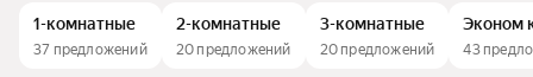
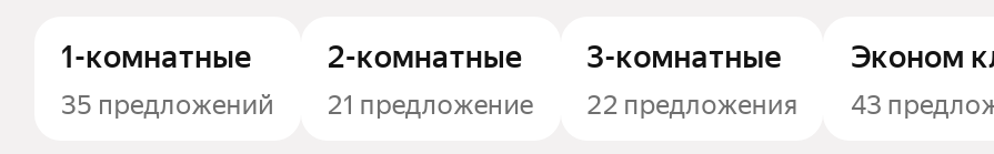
- 37 предложений
+ 35 предложений

- 20 предложений
+ 21 предложение

- 20 предложений
+ 22 предложения
